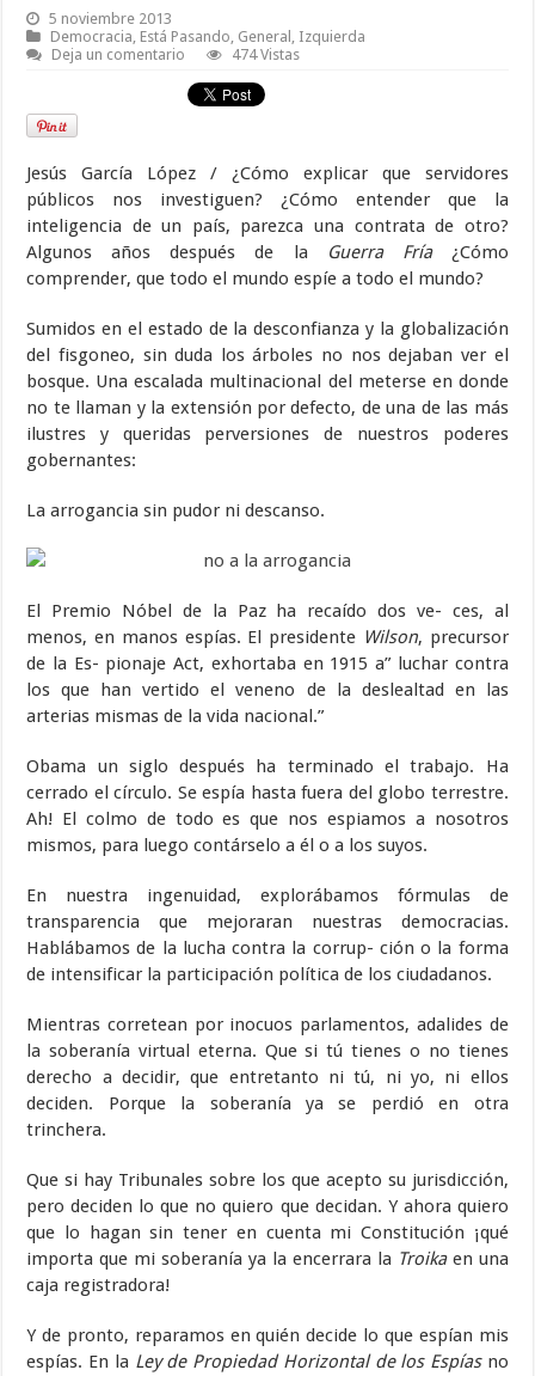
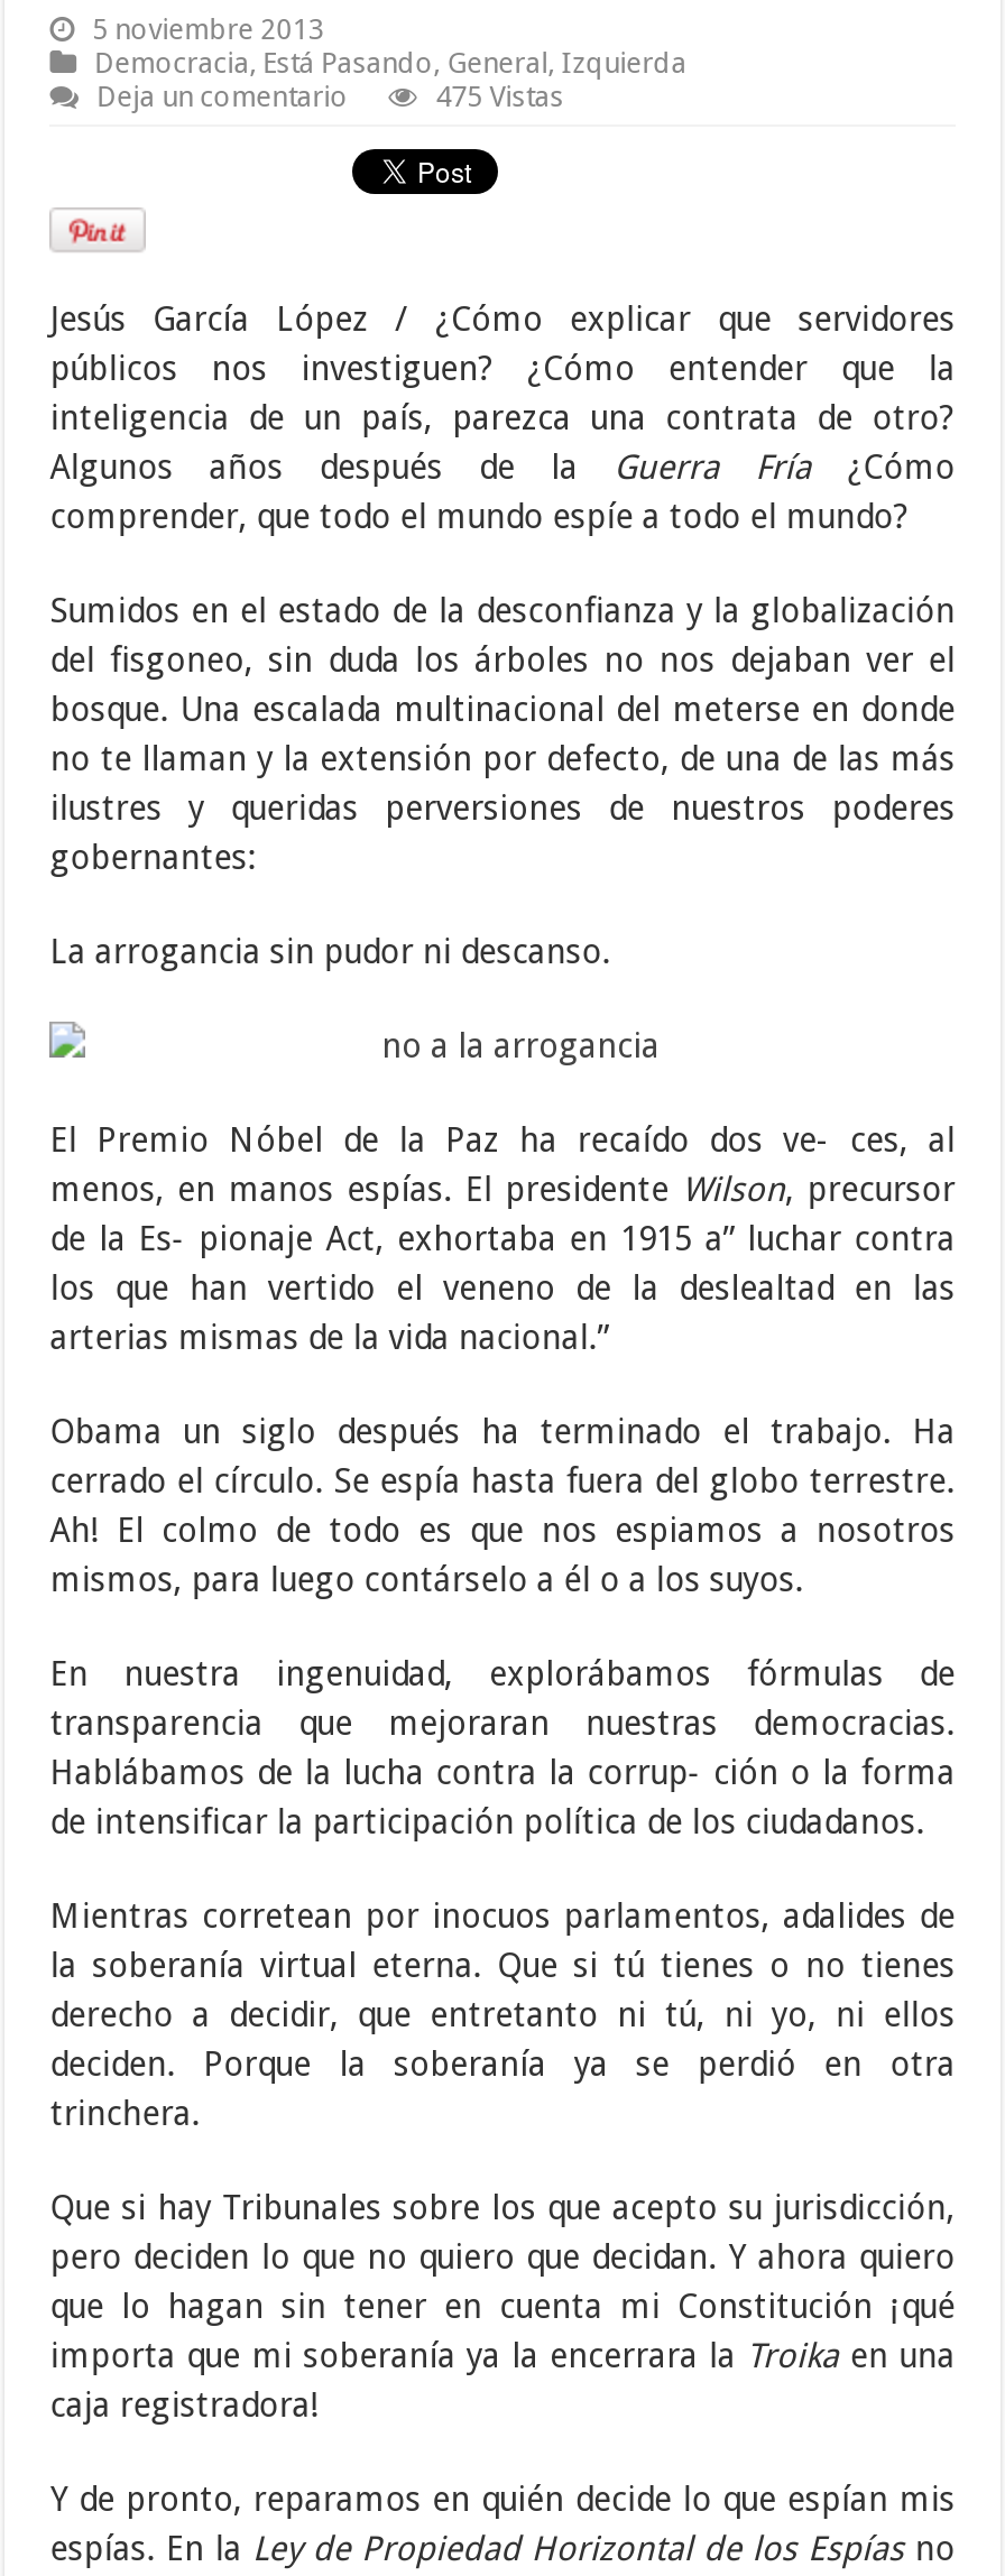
- 474 Vistas
+ 475 Vistas
